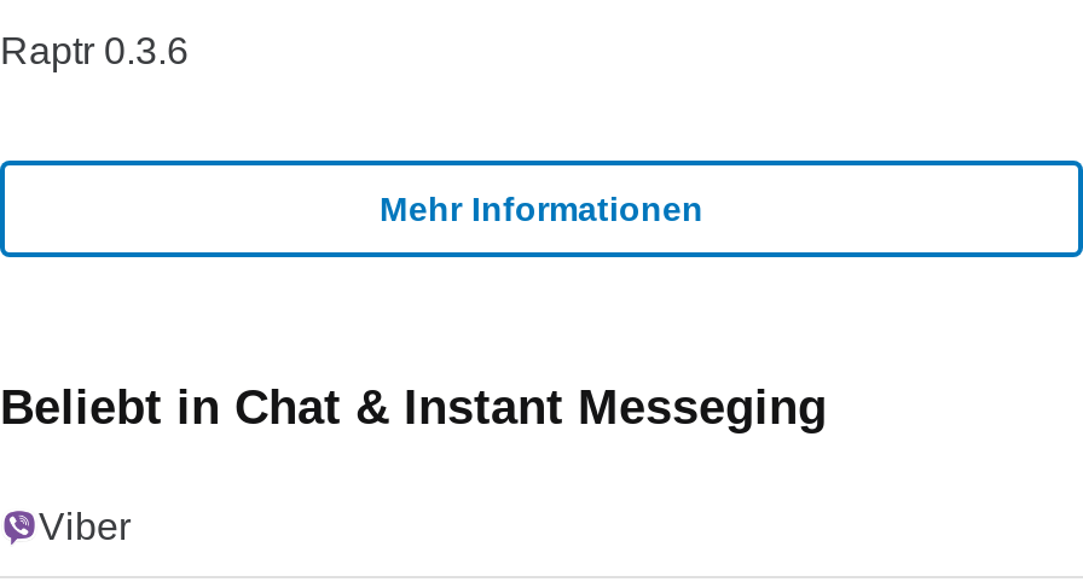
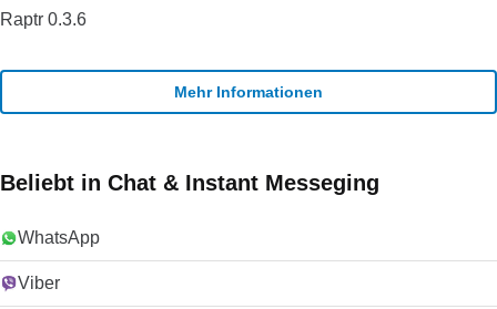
+ WhatsApp
